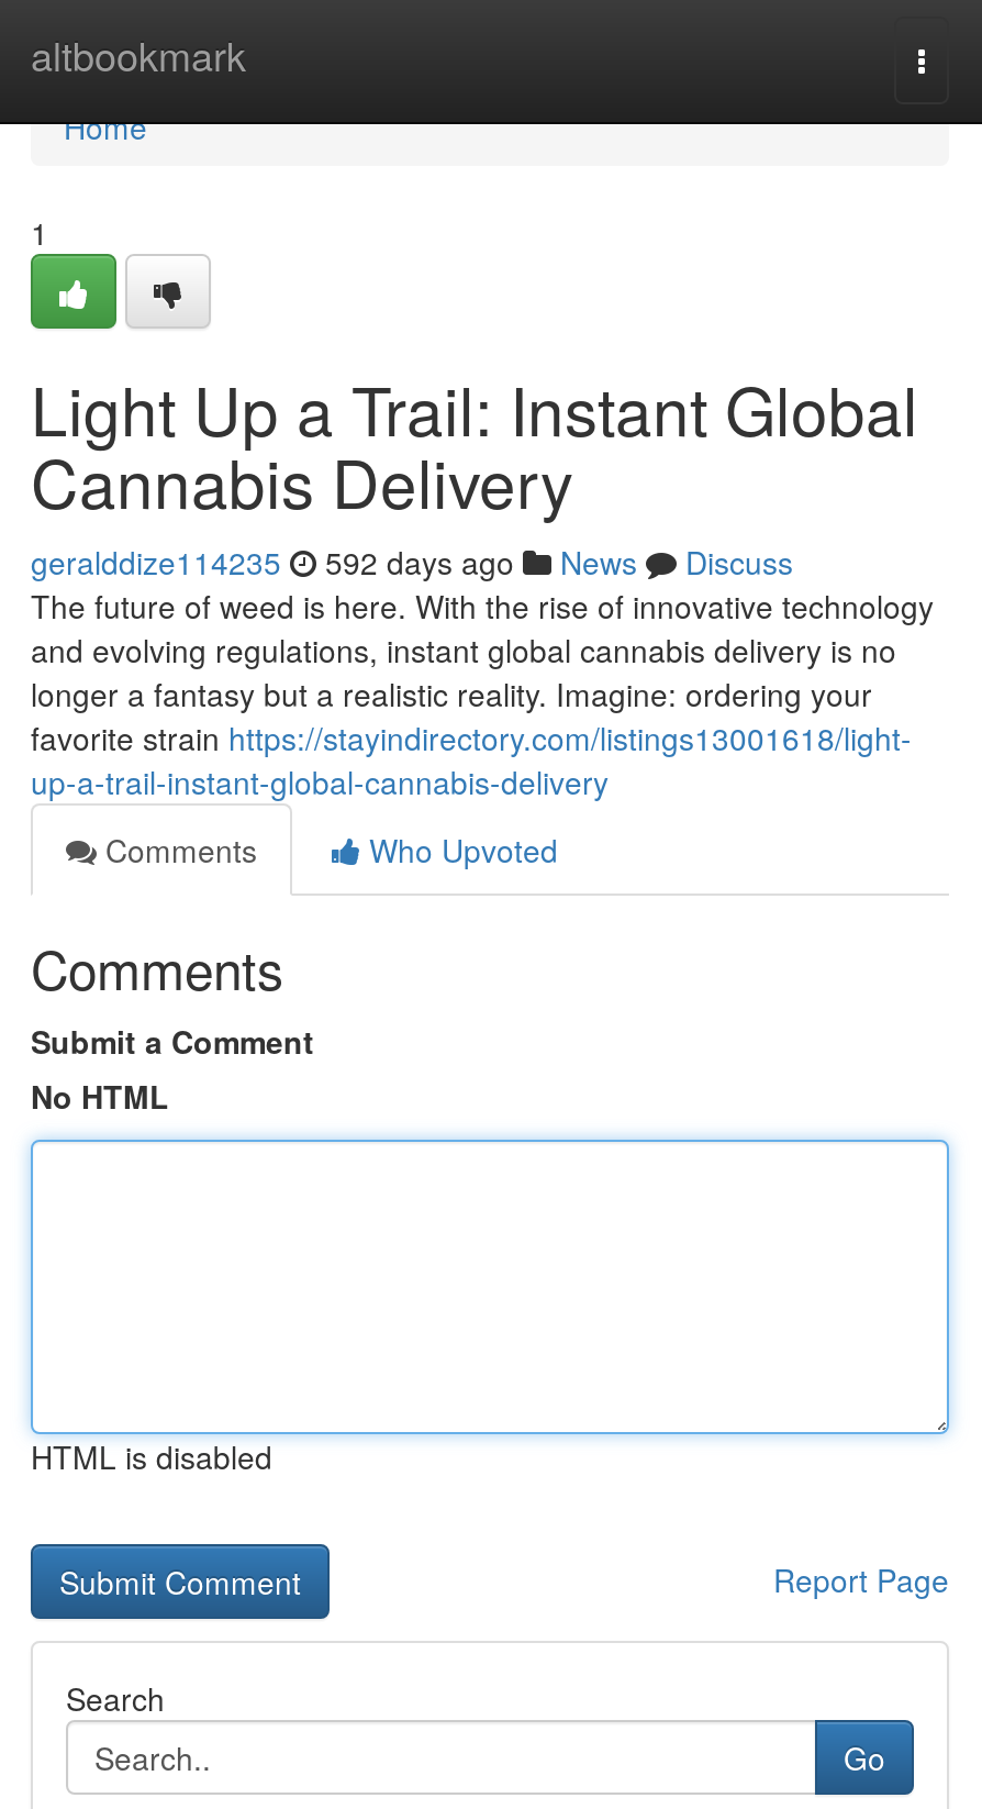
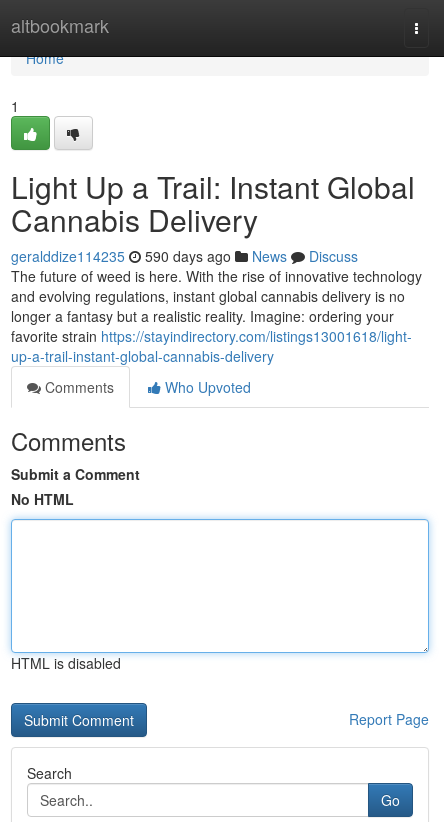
- geralddize114235 592 days ago News Discuss
+ geralddize114235 590 days ago News Discuss
